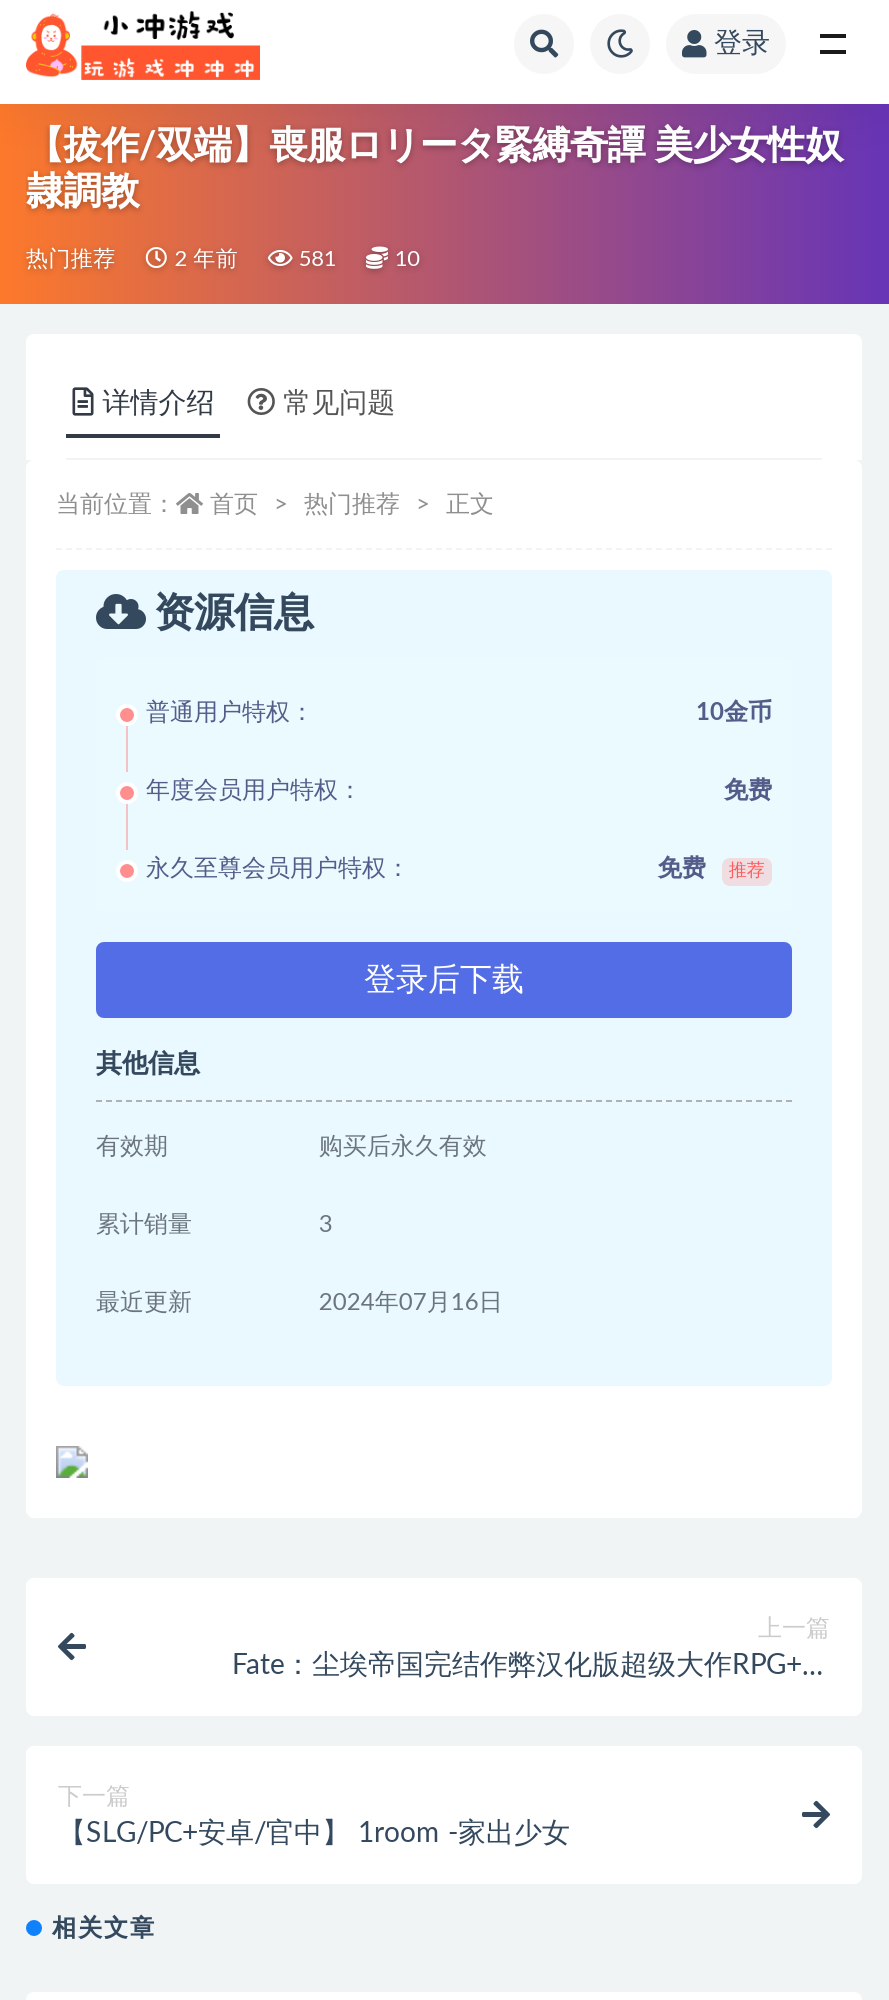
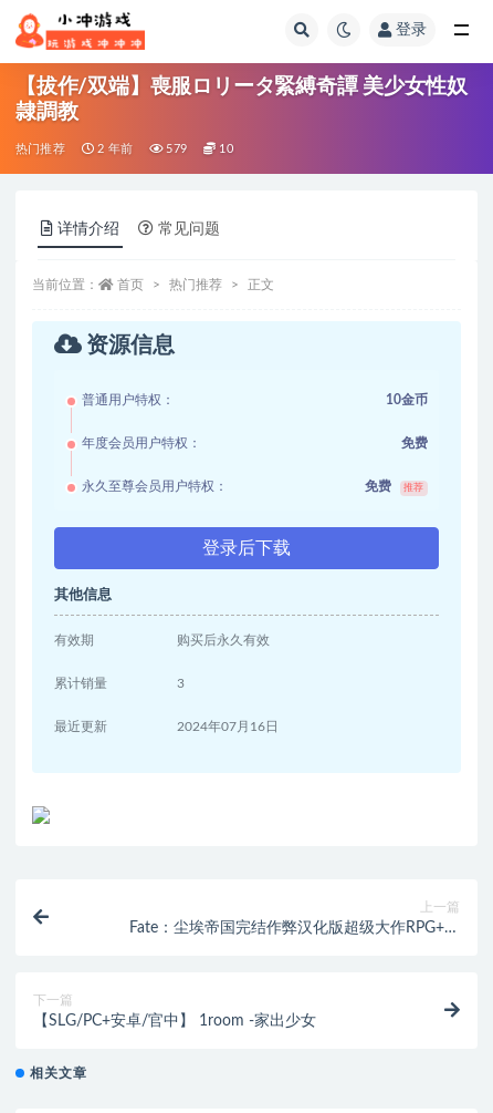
- 581
+ 579
